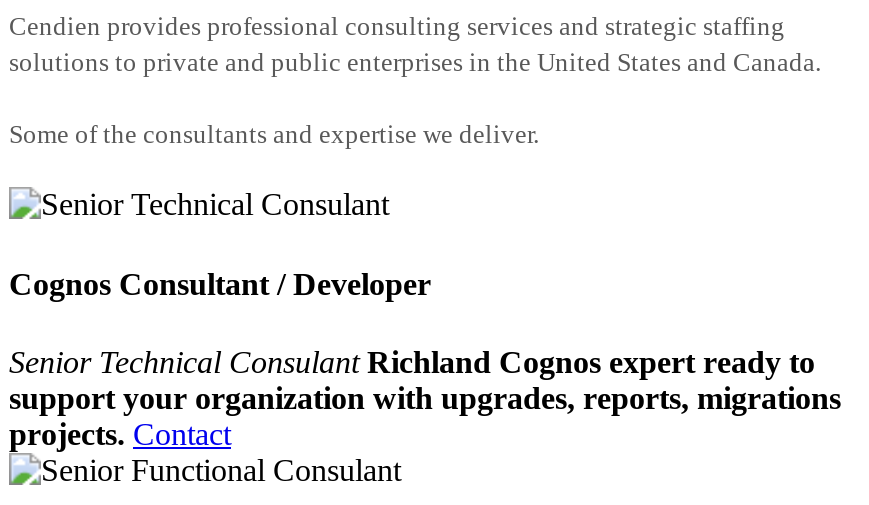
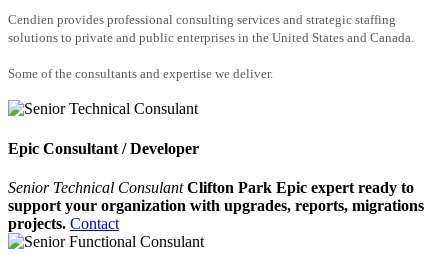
- Cognos Consultant / Developer
+ Epic Consultant / Developer

- Senior Technical Consulant Richland Cognos expert ready to
+ Senior Technical Consulant Clifton Park Epic expert ready to
